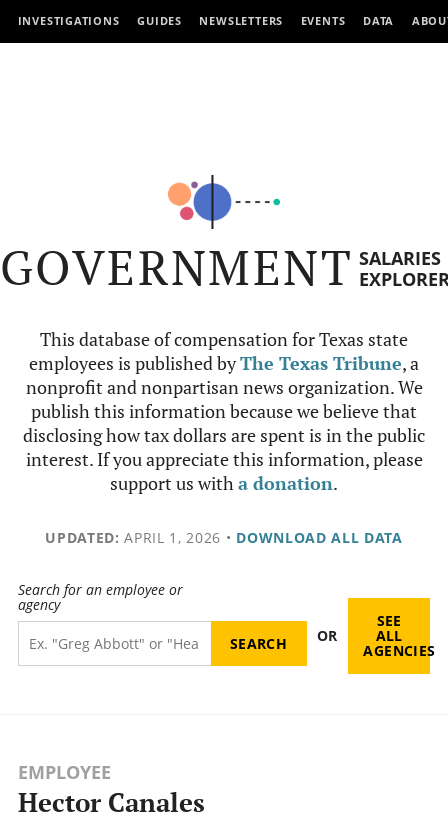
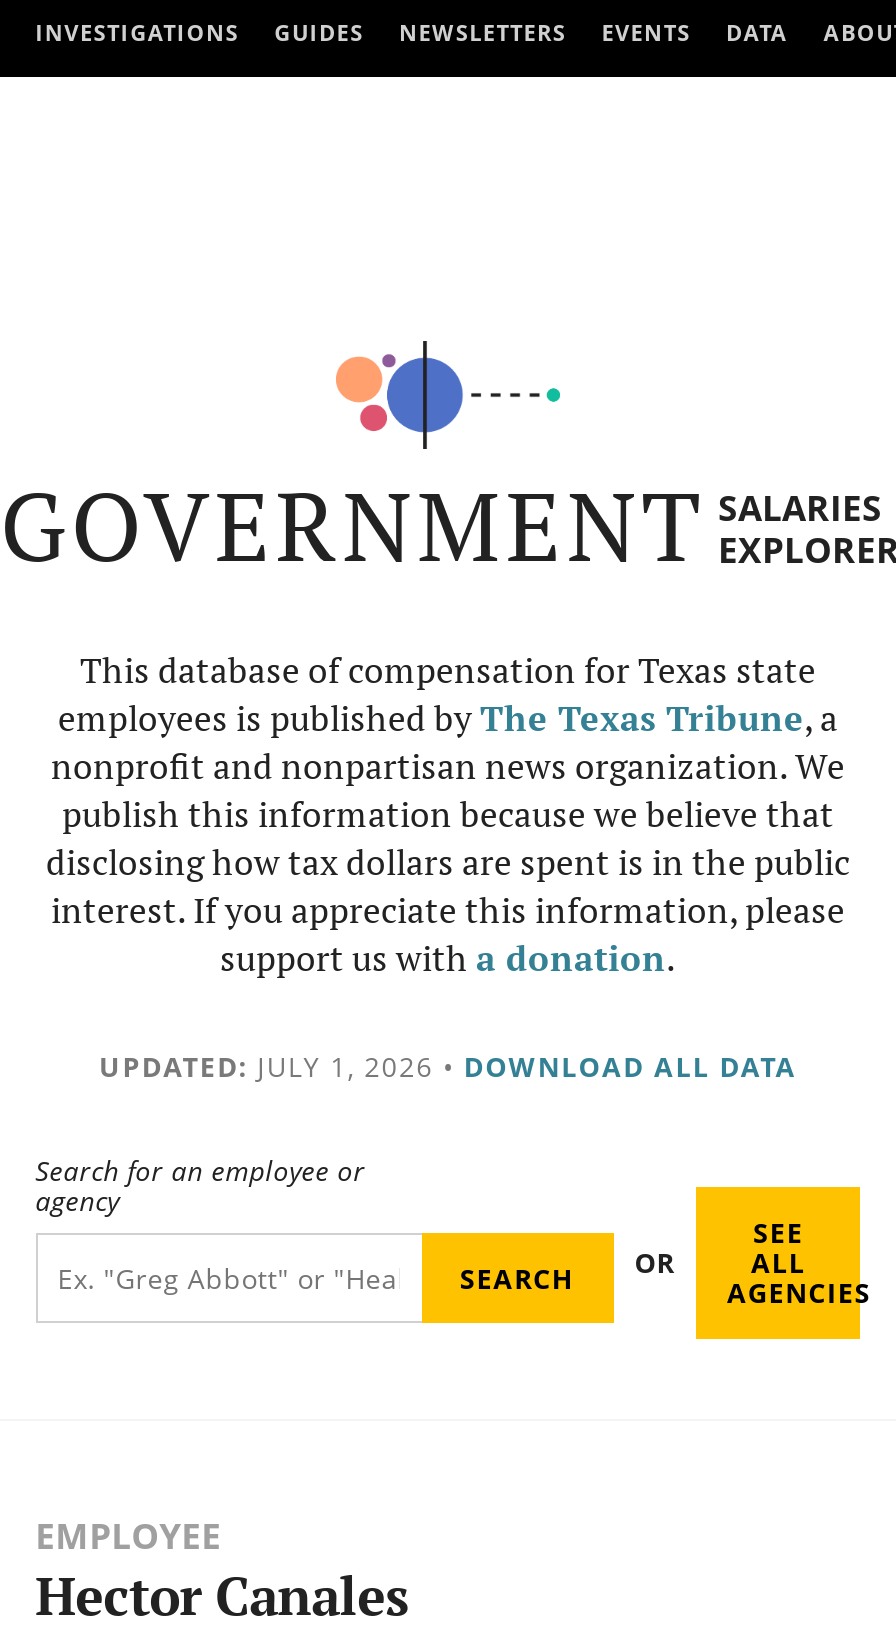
- UPDATED: APRIL 1, 2026 • DOWNLOAD ALL DATA
+ UPDATED: JULY 1, 2026 • DOWNLOAD ALL DATA
